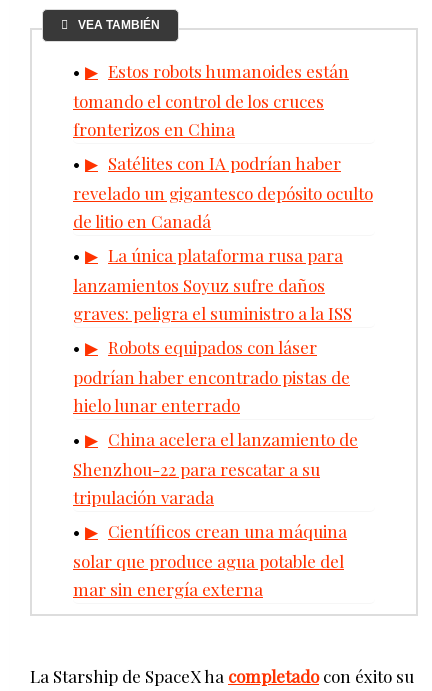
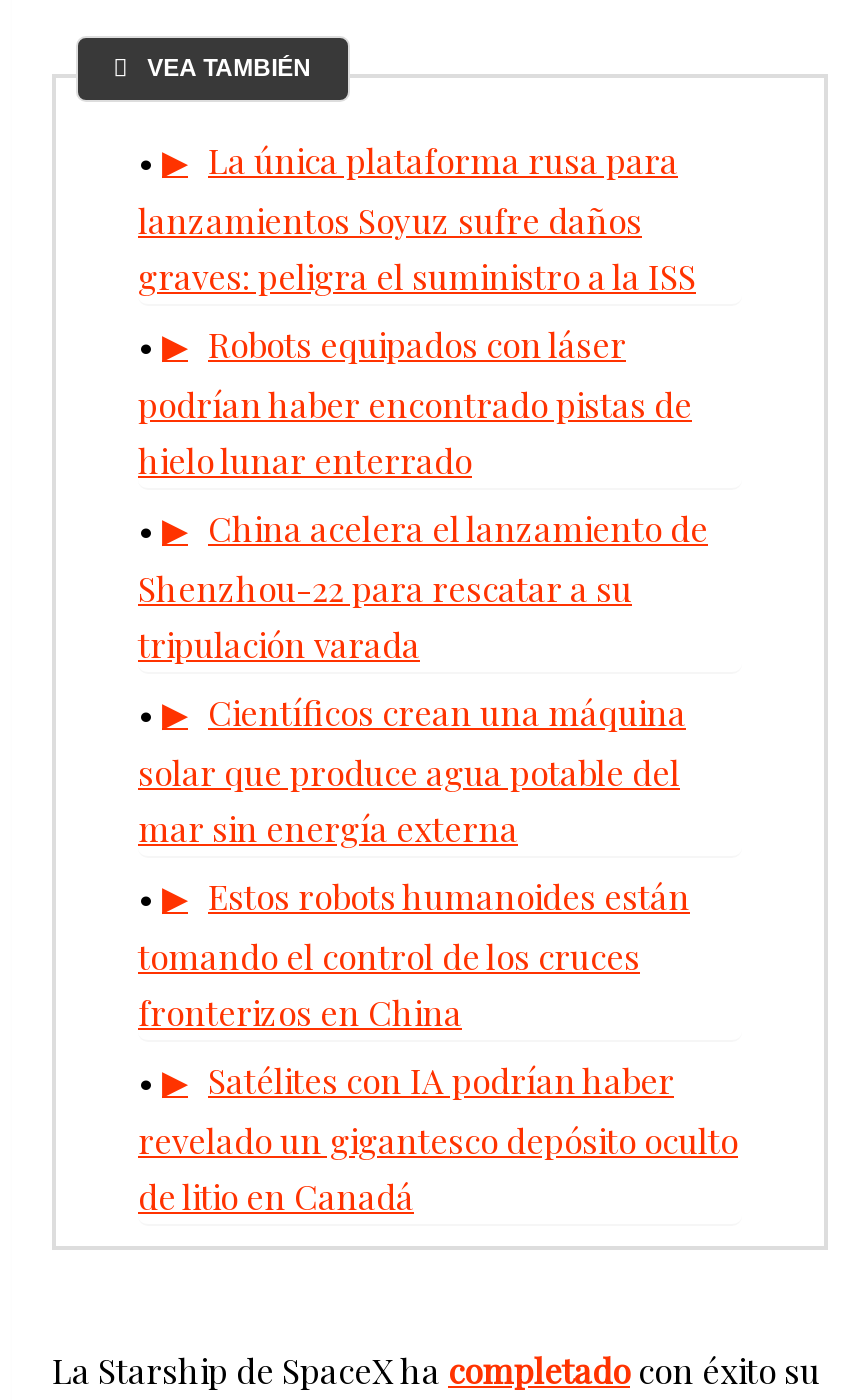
moved down: Estos robots humanoides están | tomando el control de los cruces | fronterizos en China | Satélites con IA podrían haber | revelado un gigantesco depósito oculto | de litio en Canadá

moved up: La única plataforma rusa para | lanzamientos Soyuz sufre daños | graves: peligra el suministro a la ISS | ... | solar que produce agua potable del | mar sin energía externa
